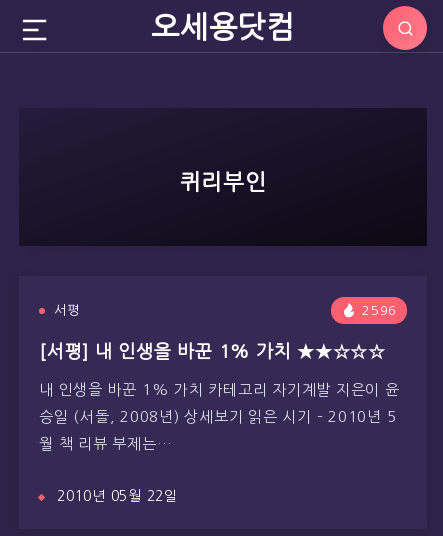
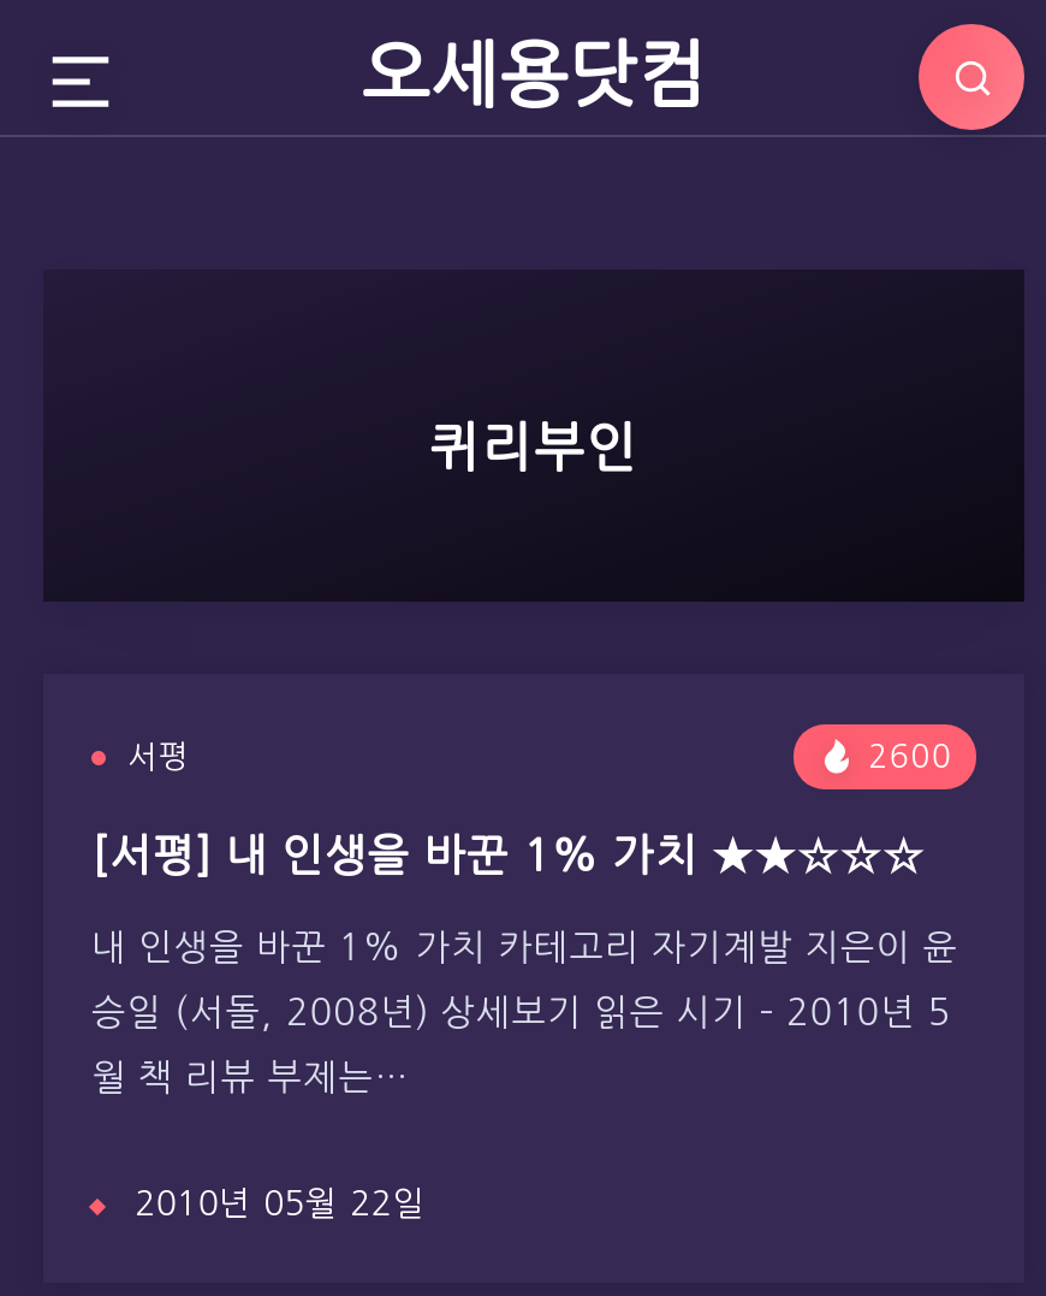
- 2596
+ 2600
